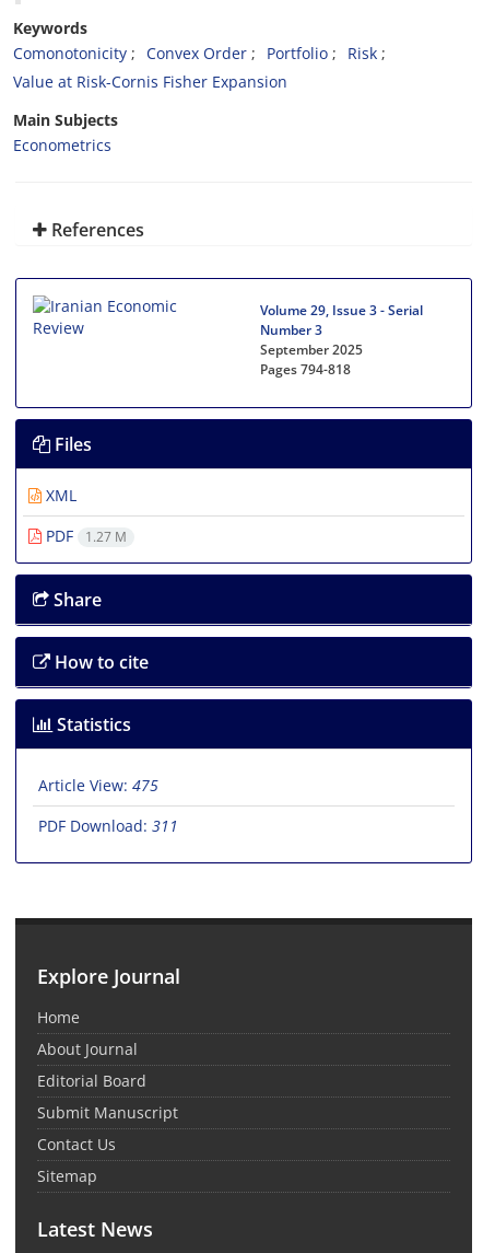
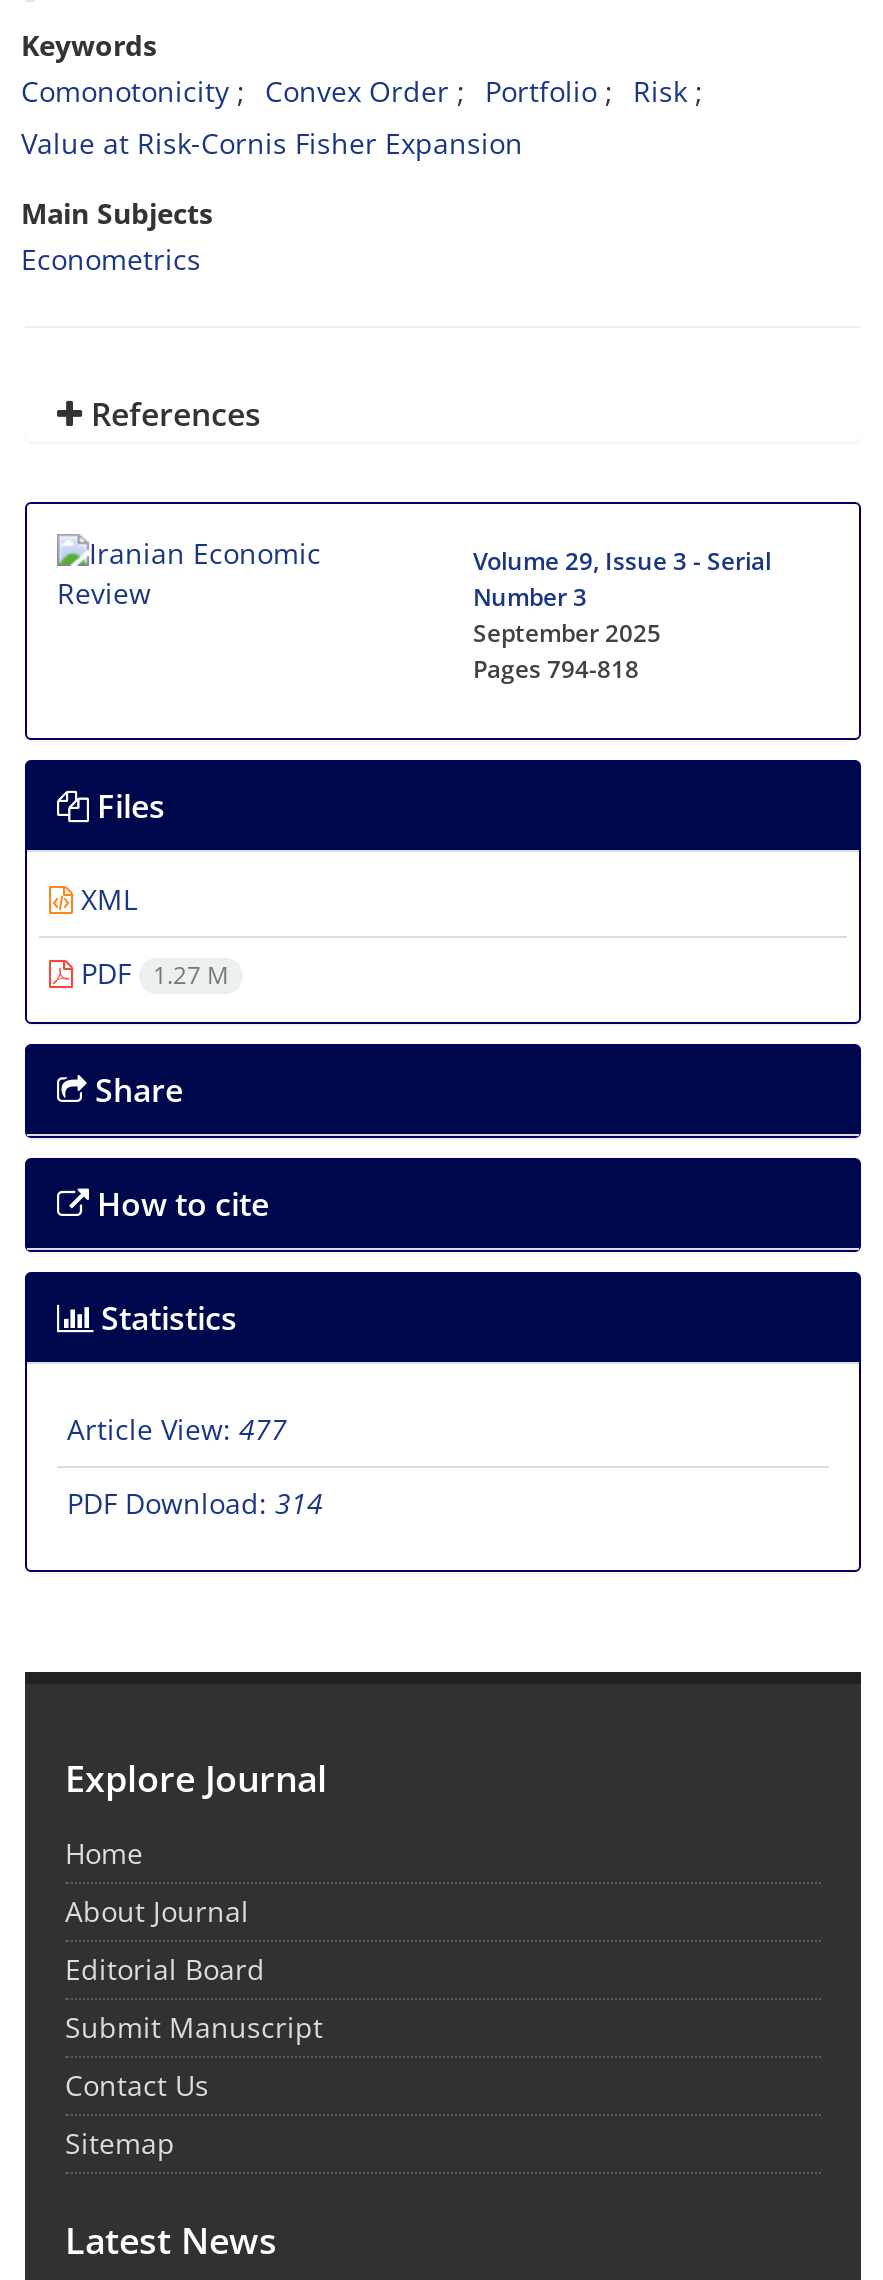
- Article View: 475
+ Article View: 477

- PDF Download: 311
+ PDF Download: 314
